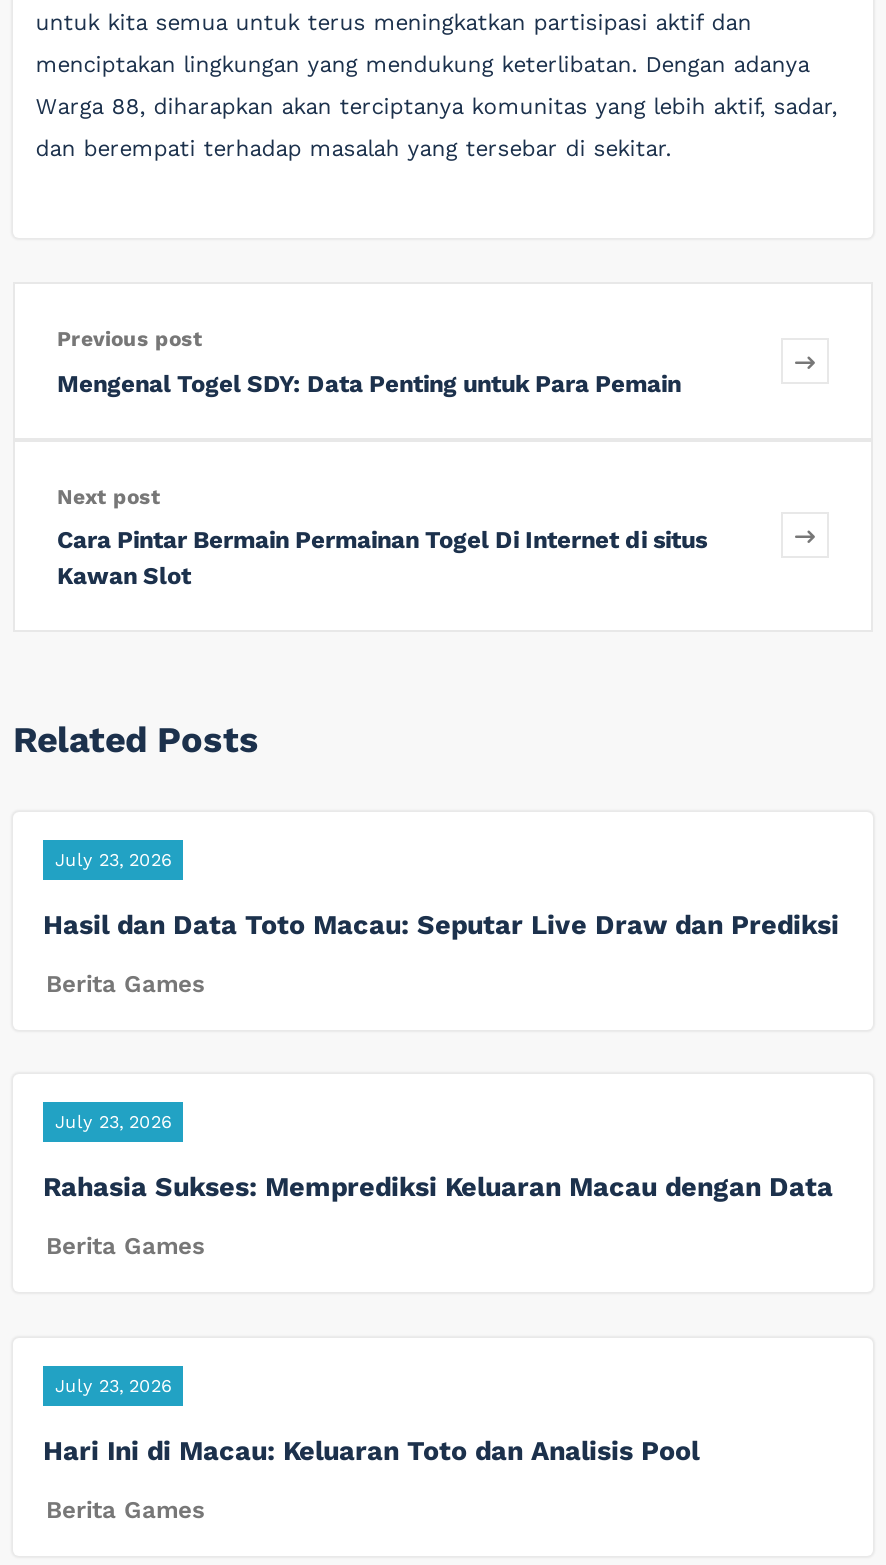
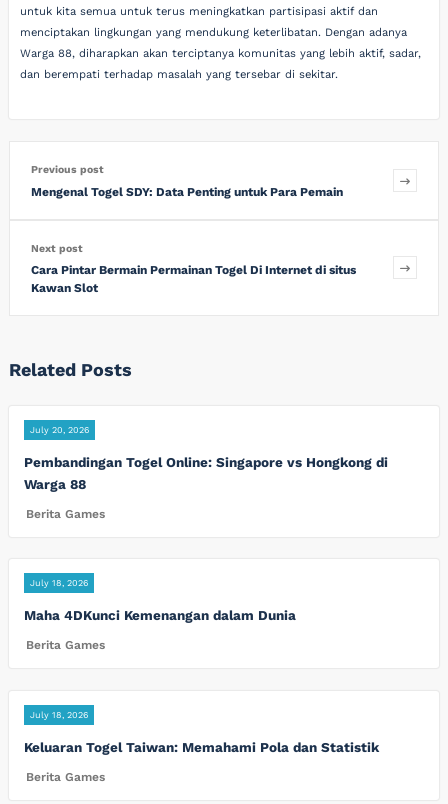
- July 23, 2026
+ July 20, 2026

- Hasil dan Data Toto Macau: Seputar Live Draw dan Prediksi
+ Pembandingan Togel Online: Singapore vs Hongkong di
+ Warga 88

- July 23, 2026
+ July 18, 2026

- Rahasia Sukses: Memprediksi Keluaran Macau dengan Data
+ Maha 4DKunci Kemenangan dalam Dunia

- July 23, 2026
+ July 18, 2026

- Hari Ini di Macau: Keluaran Toto dan Analisis Pool
+ Keluaran Togel Taiwan: Memahami Pola dan Statistik
